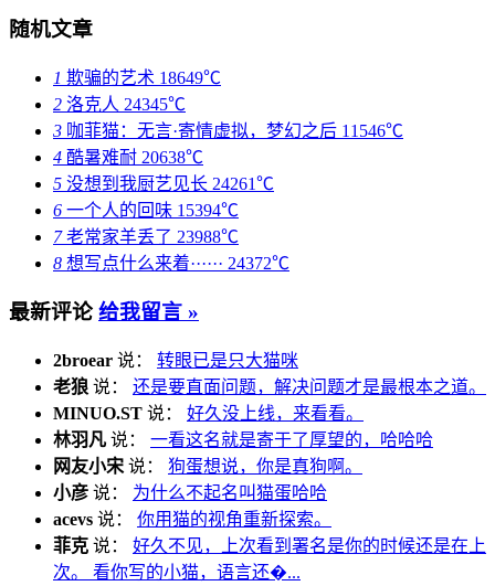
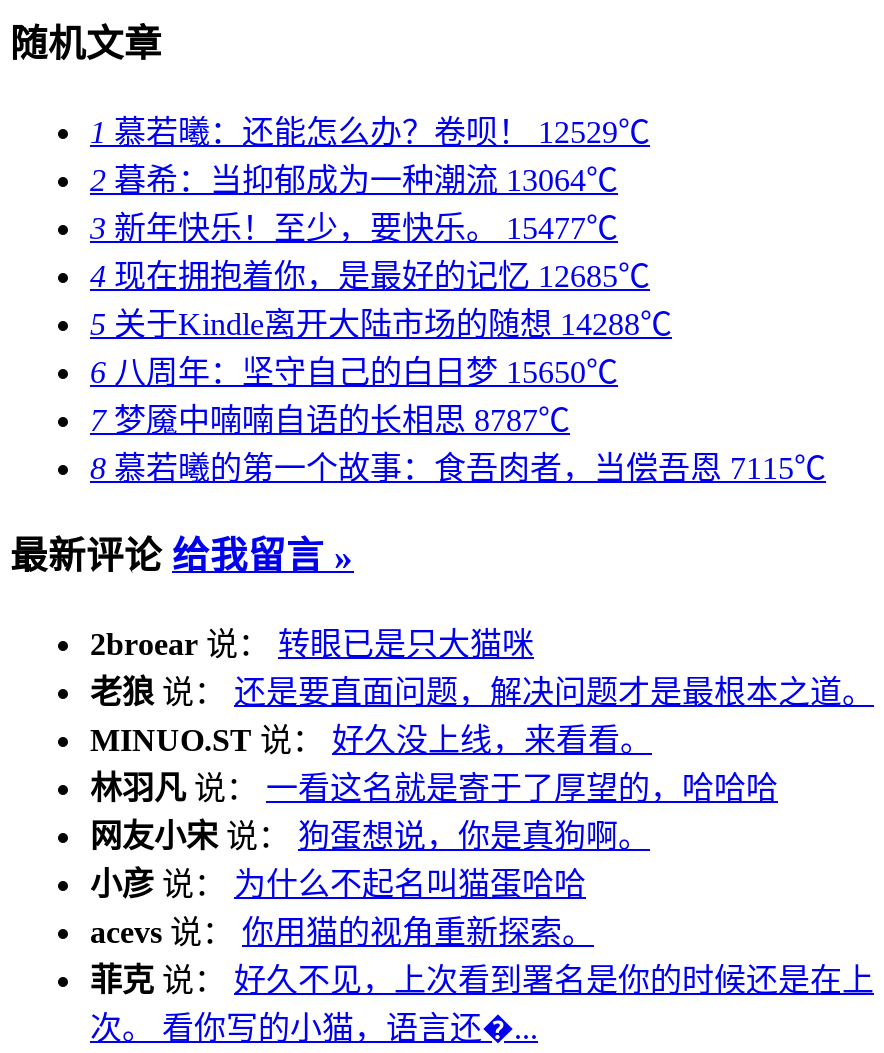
- 1欺骗的艺术18649℃
- 2洛克人24345℃
- 3咖菲猫：无言·寄情虚拟，梦幻之后11546℃
- 4酷暑难耐20638℃
- 5没想到我厨艺见长24261℃
- 6一个人的回味15394℃
- 7老常家羊丢了23988℃
- 8想写点什么来着······ 24372℃
+ 1慕若曦：还能怎么办？卷呗！12529℃
+ 2暮希：当抑郁成为一种潮流13064℃
+ 3新年快乐！至少，要快乐。15477℃
+ 4现在拥抱着你，是最好的记忆12685℃
+ 5关于Kindle离开大陆市场的随想14288℃
+ 6八周年：坚守自己的白日梦15650℃
+ 7梦魇中喃喃自语的长相思8787℃
+ 8慕若曦的第一个故事：食吾肉者，当偿吾恩7115℃
